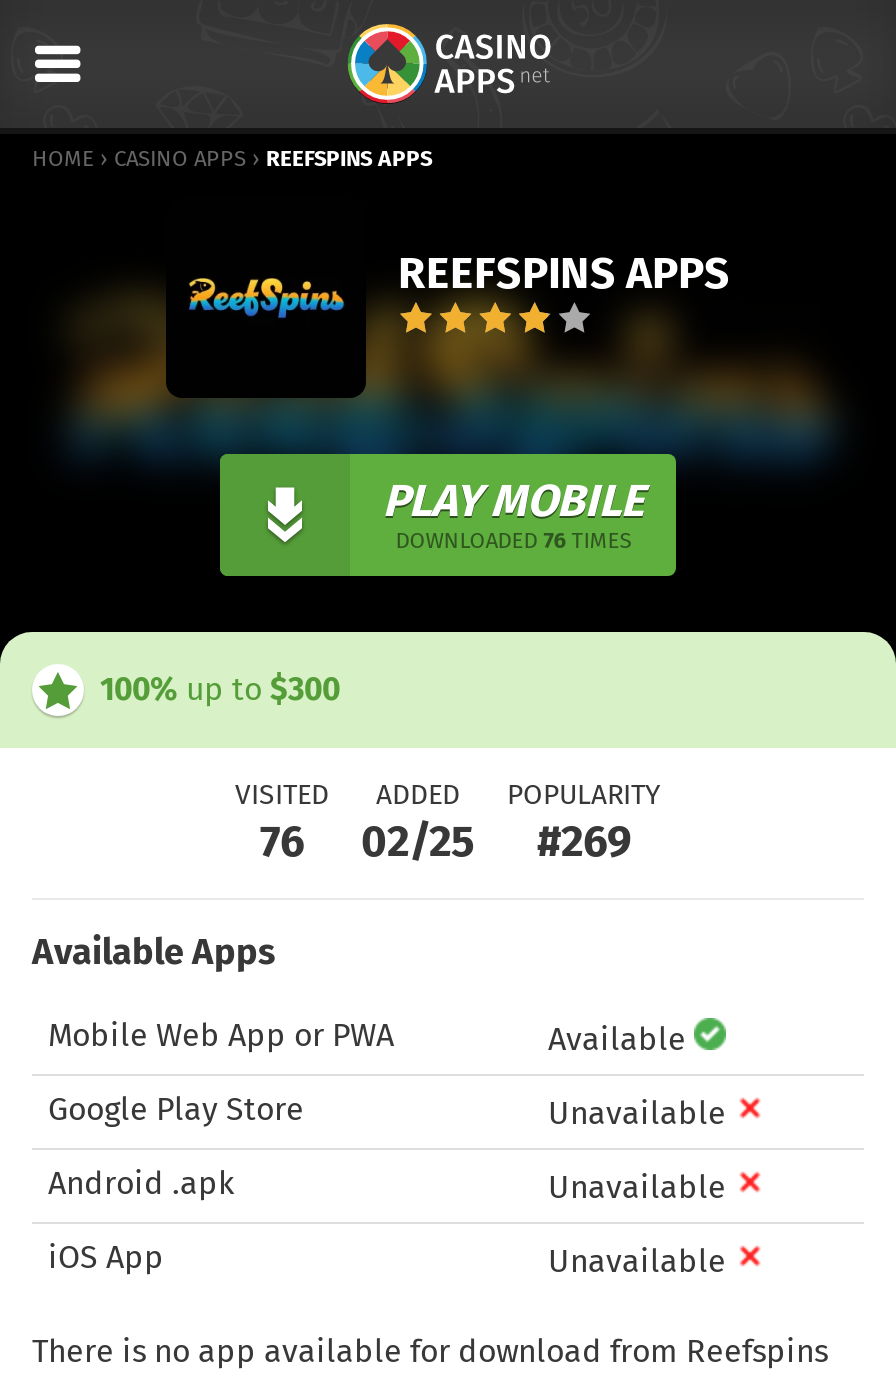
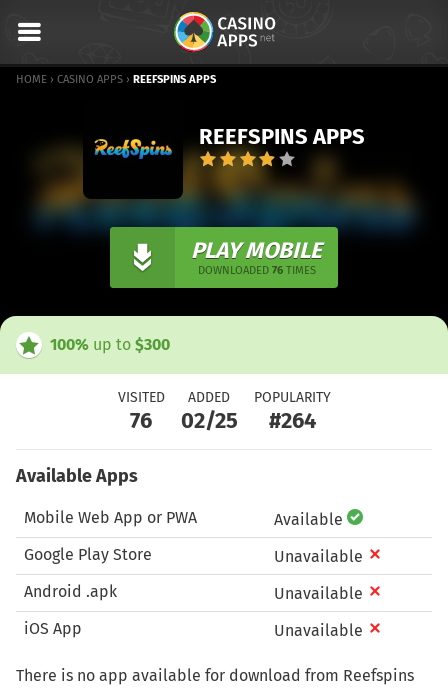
- 76 02/25 #269
+ 76 02/25 #264
